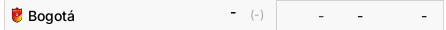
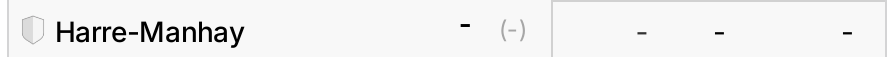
- Bogotá
+ Harre-Manhay
